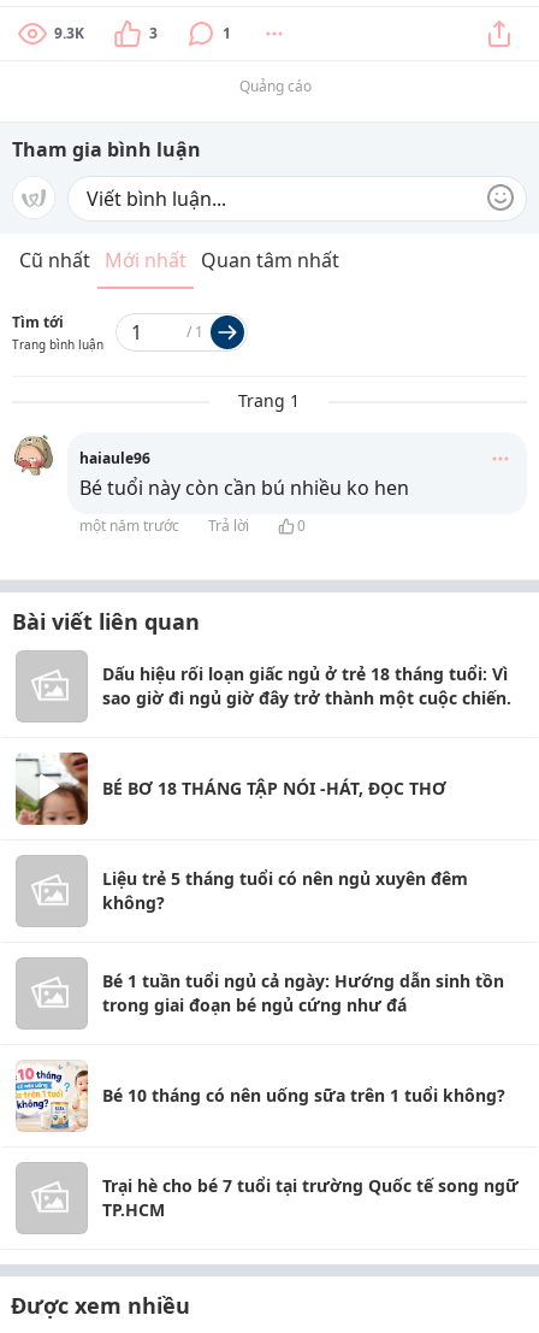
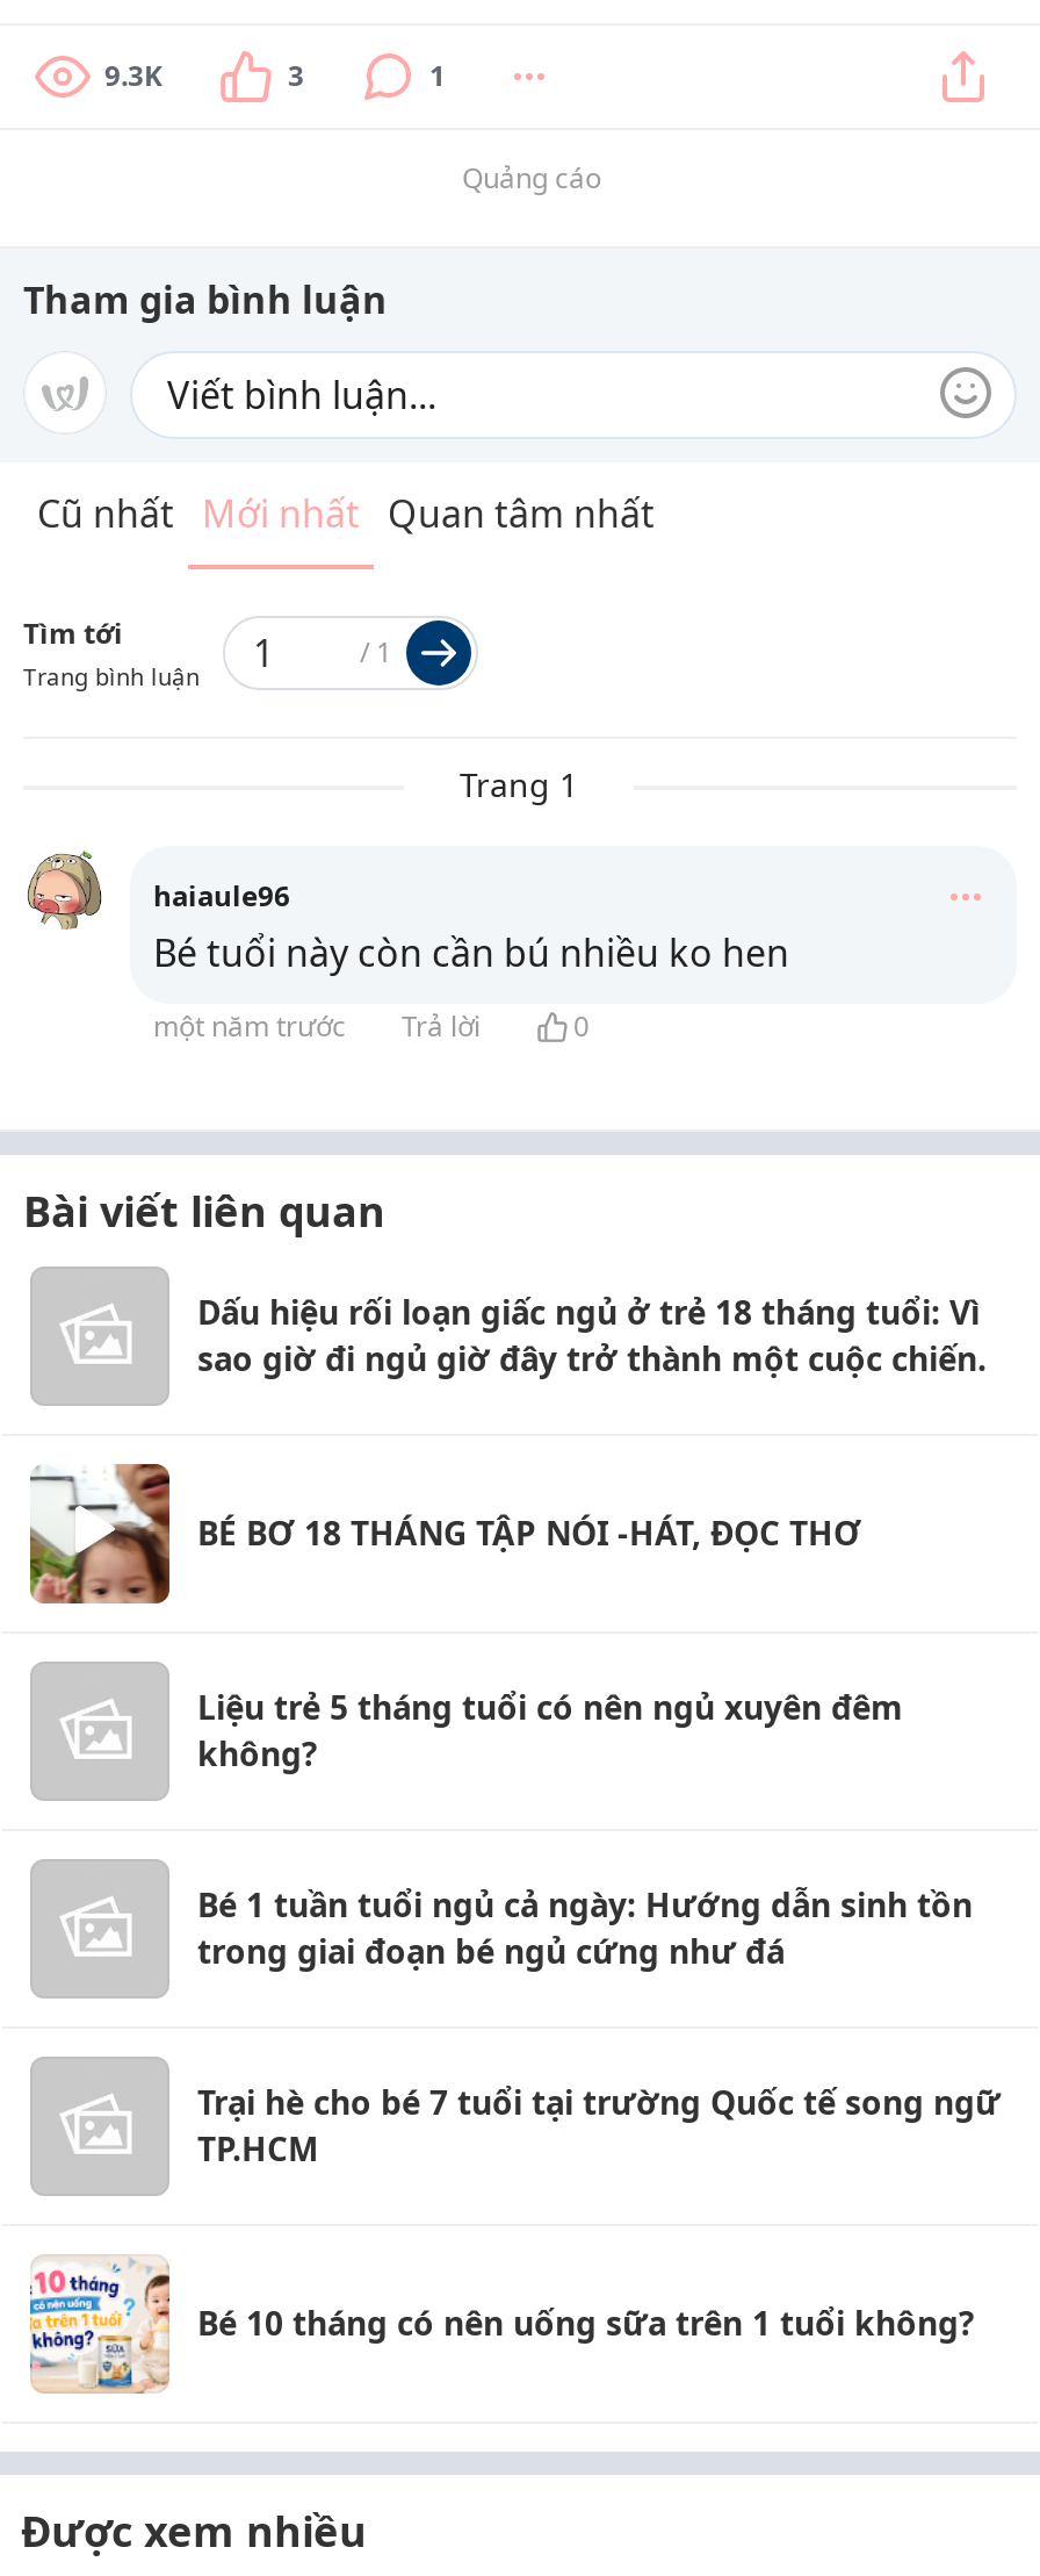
moved down: [image] | Bé 10 tháng có nên uống sữa trên 1 tuổi không?

moved up: Trại hè cho bé 7 tuổi tại trường Quốc tế song ngữ | TP.HCM
